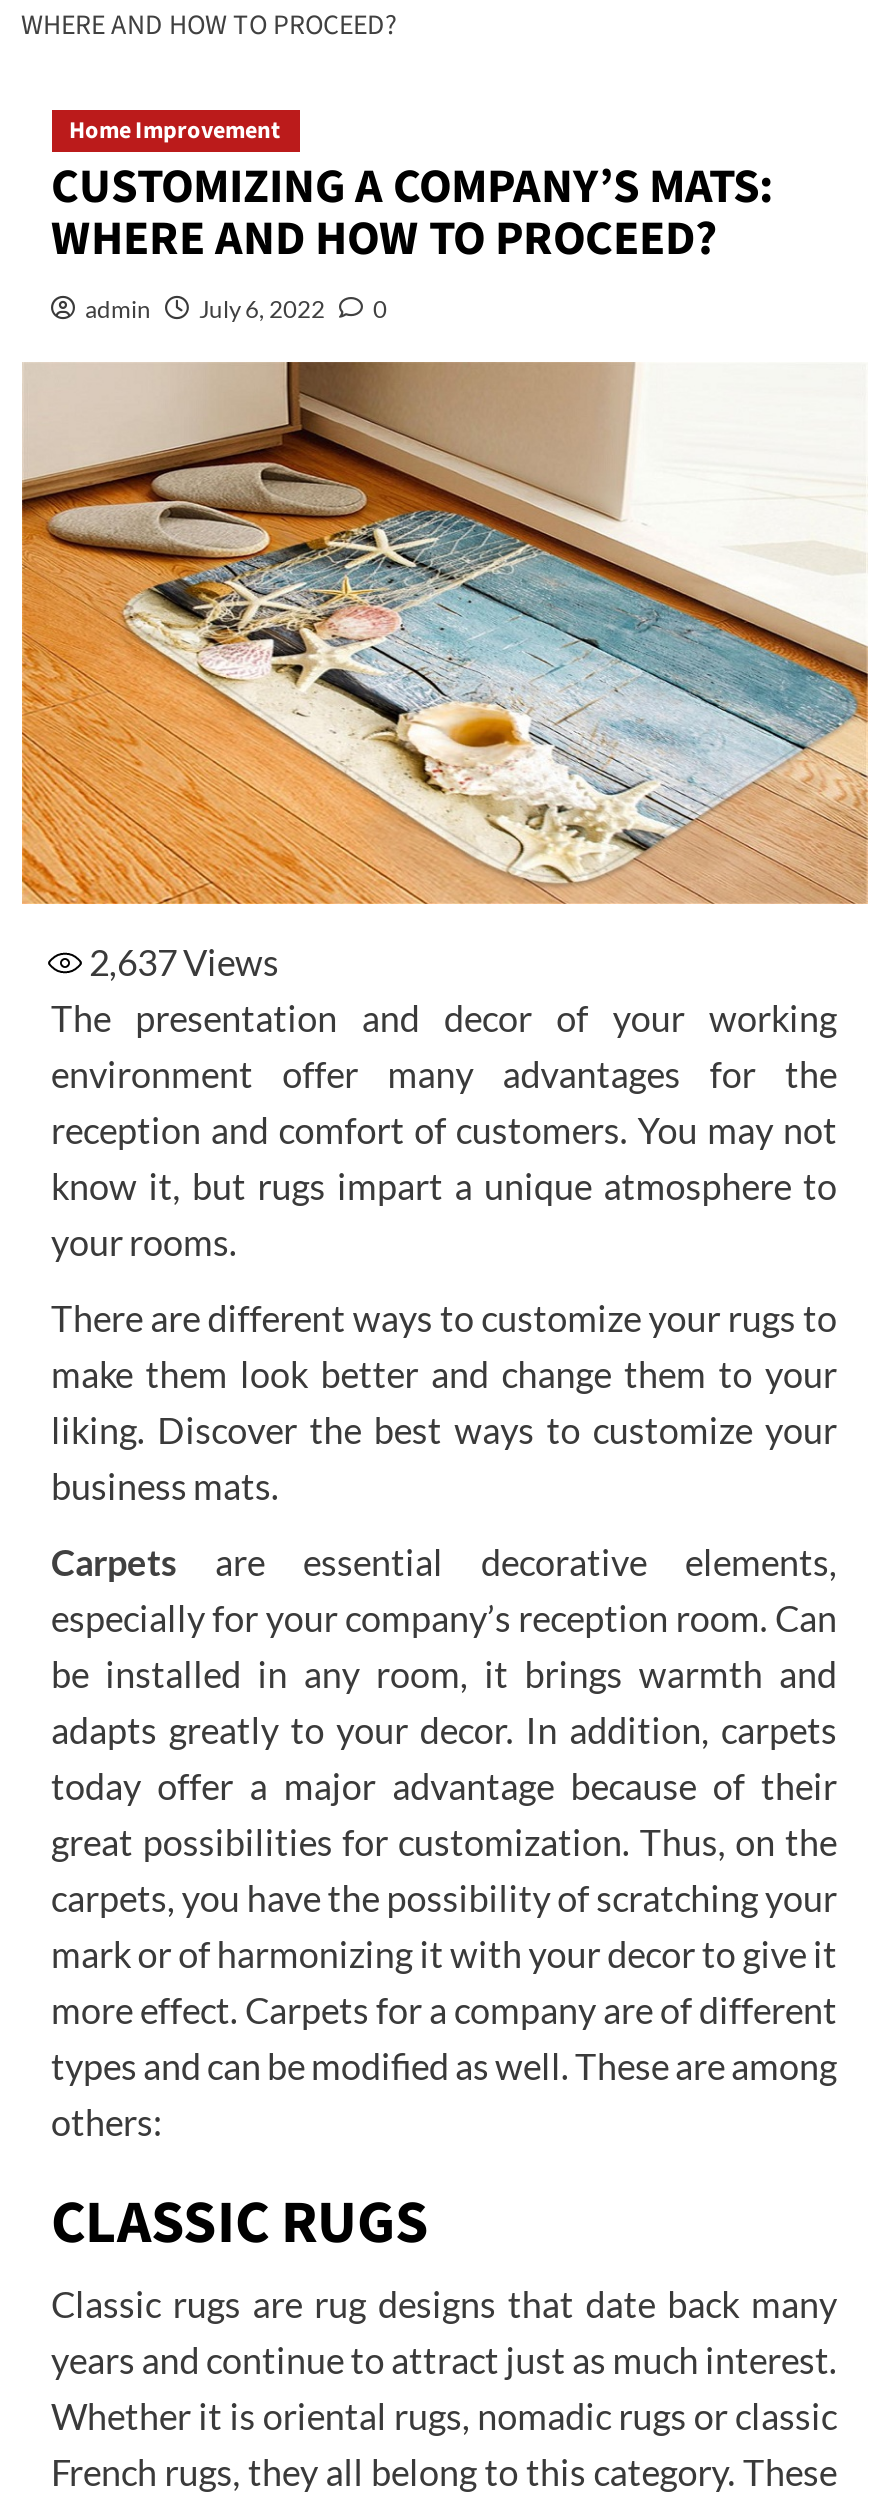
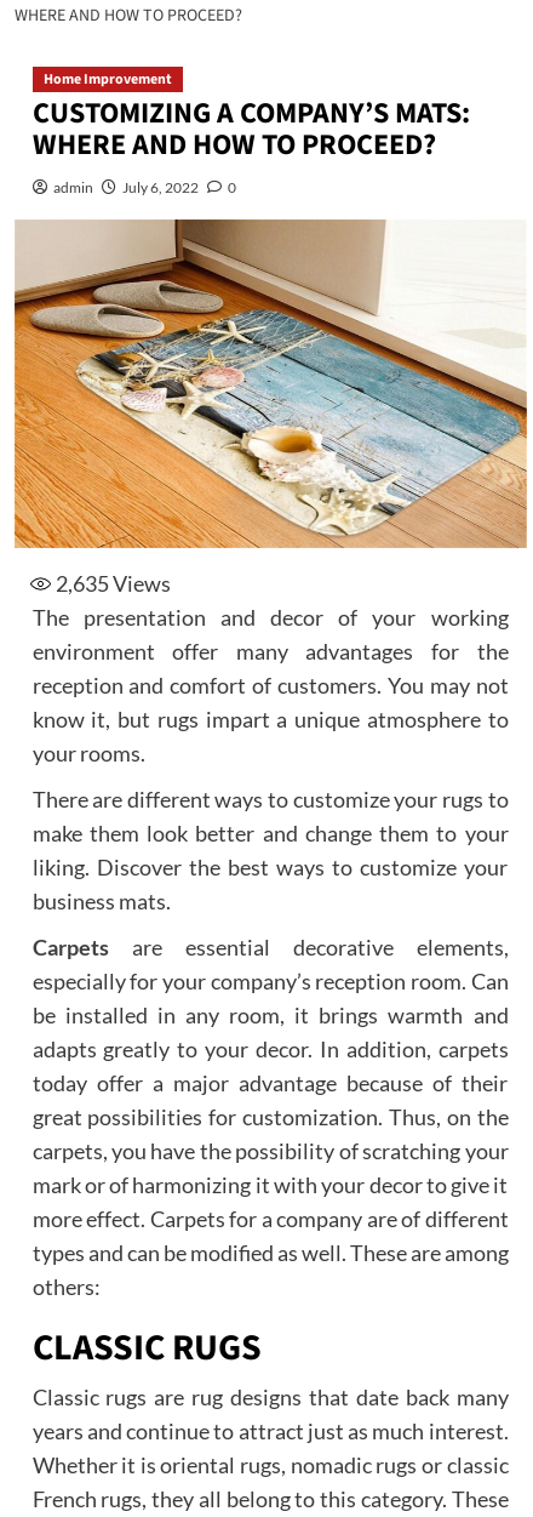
- 2,637Views
+ 2,635Views
